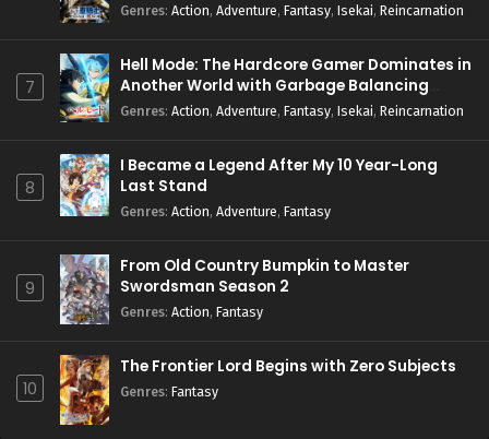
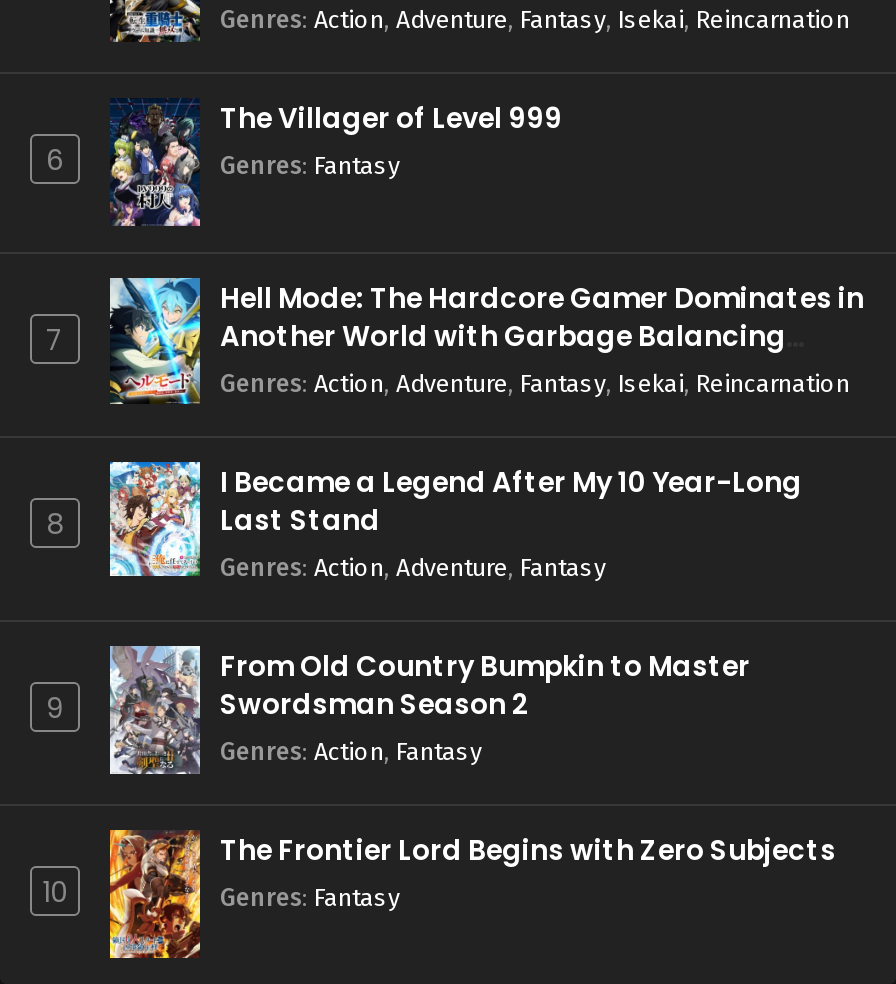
+ 6

+ [image]
+ The Villager of Level 999
+ Genres: Fantasy
